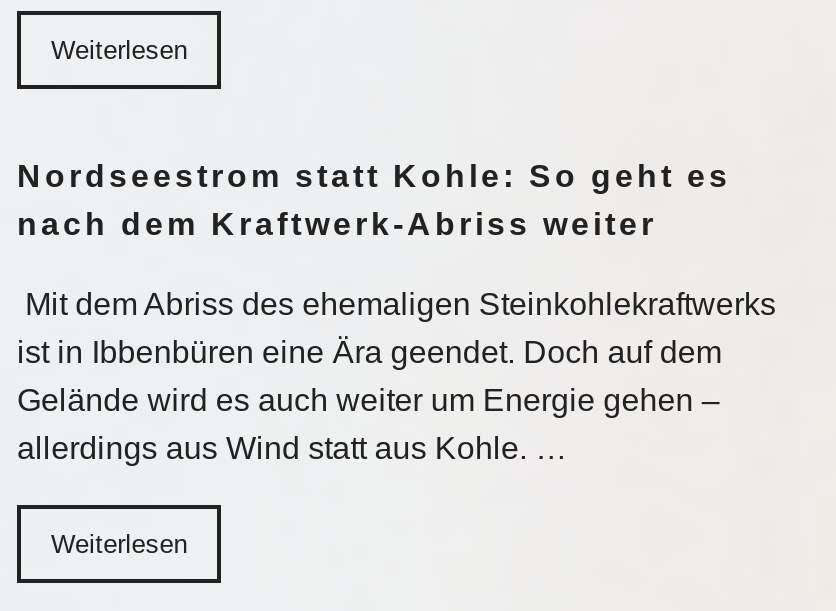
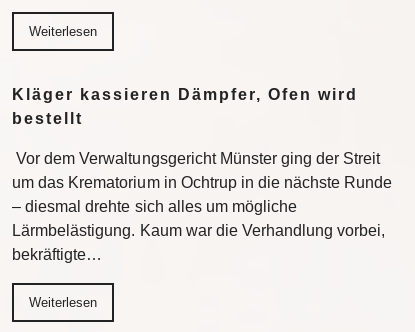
- Nordseestrom statt Kohle: So geht es
- nach dem Kraftwerk-Abriss weiter
+ Kläger kassieren Dämpfer, Ofen wird
+ bestellt

- Mit dem Abriss des ehemaligen Steinkohlekraftwerks
- ist in Ibbenbüren eine Ära geendet. Doch auf dem
- Gelände wird es auch weiter um Energie gehen –
- allerdings aus Wind statt aus Kohle. …
+ Vor dem Verwaltungsgericht Münster ging der Streit
+ um das Krematorium in Ochtrup in die nächste Runde
+ – diesmal drehte sich alles um mögliche
+ Lärmbelästigung. Kaum war die Verhandlung vorbei,
+ bekräftigte…
